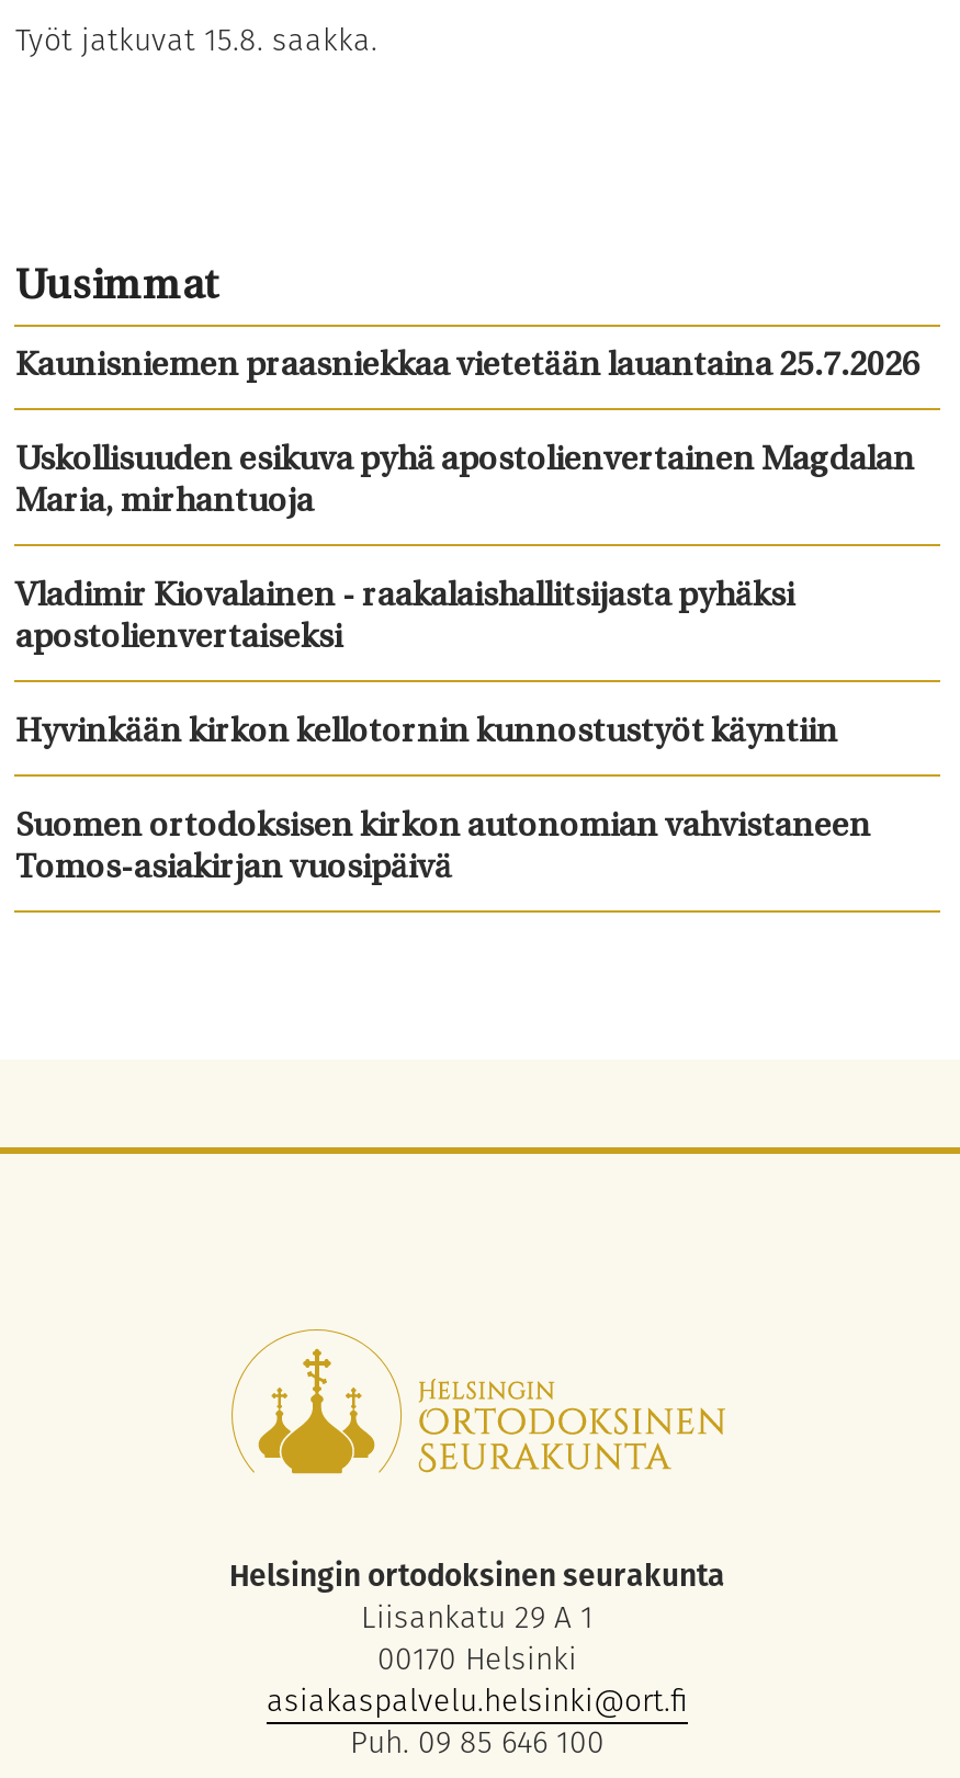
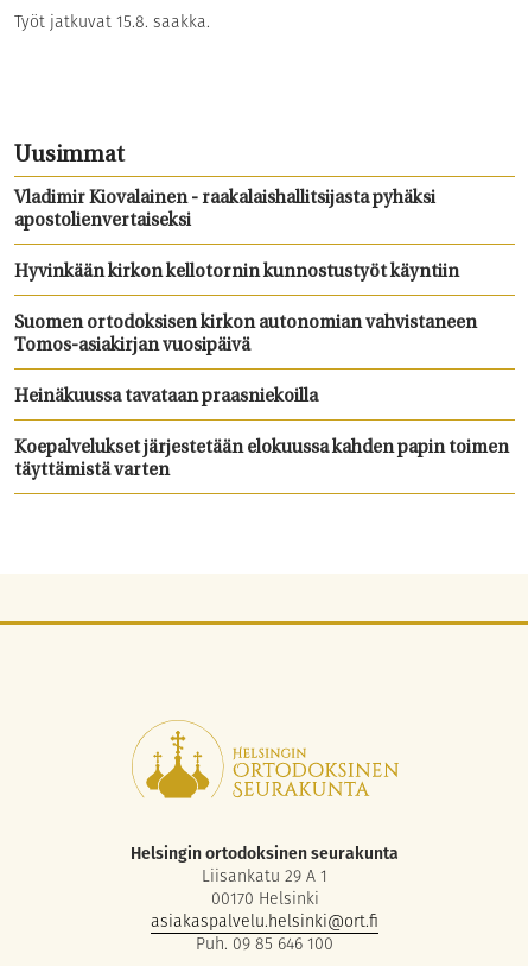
- Kaunisniemen praasniekkaa vietetään lauantaina 25.7.2026
- Uskollisuuden esikuva pyhä apostolienvertainen Magdalan
- Maria, mirhantuoja

moved up: Vladimir Kiovalainen - raakalaishallitsijasta pyhäksi | apostolienvertaiseksi | Hyvinkään kirkon kellotornin kunnostustyöt käyntiin | Suomen ortodoksisen kirkon autonomian vahvistaneen | Tomos-asiakirjan vuosipäivä

+ Heinäkuussa tavataan praasniekoilla
+ Koepalvelukset järjestetään elokuussa kahden papin toimen
+ täyttämistä varten
